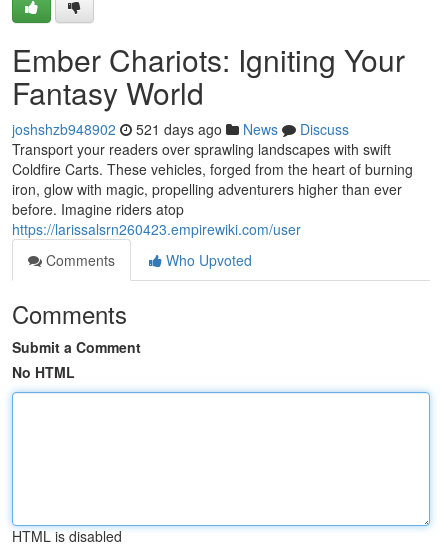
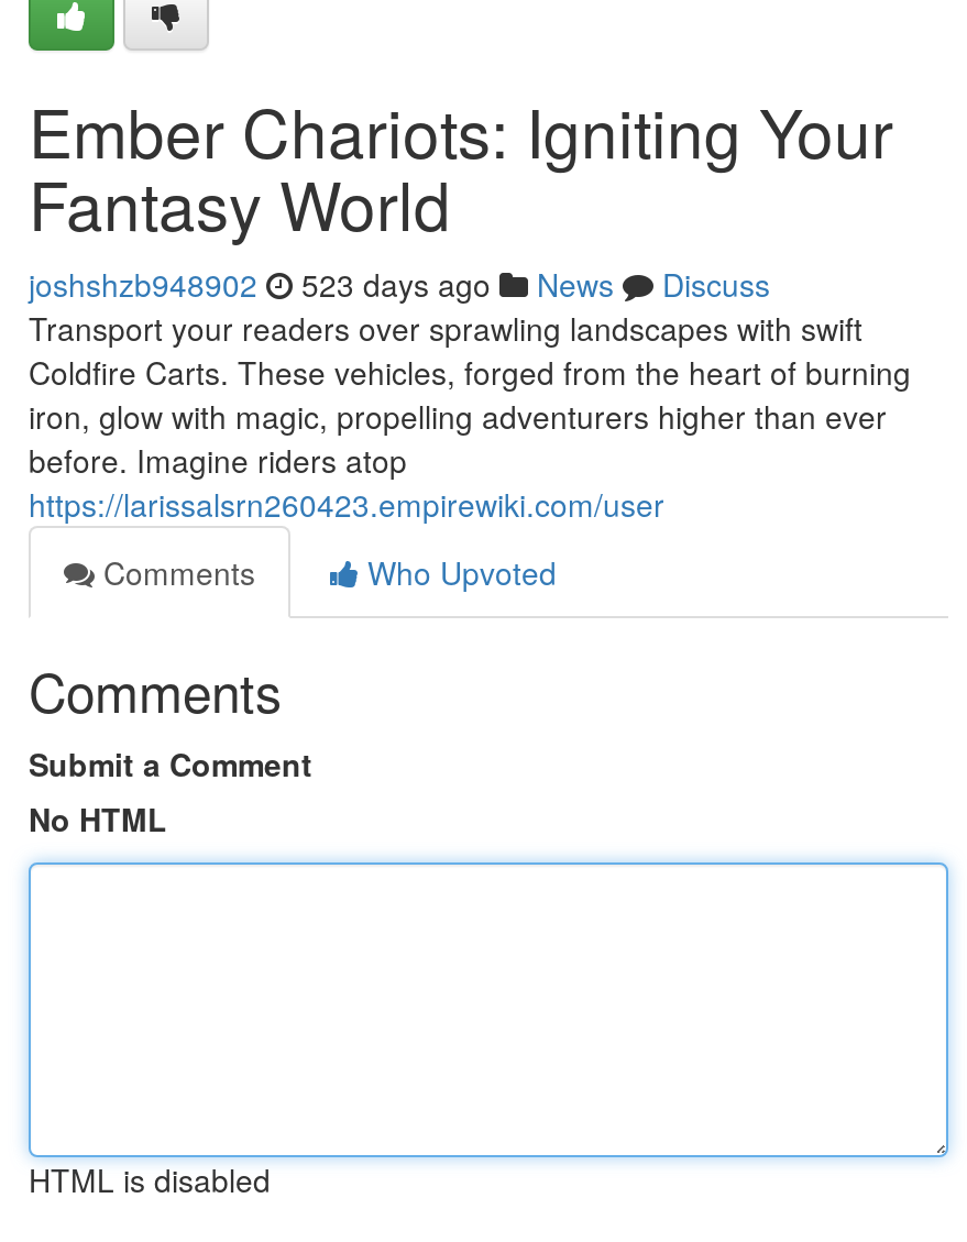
- joshshzb948902 521 days ago News Discuss
+ joshshzb948902 523 days ago News Discuss
